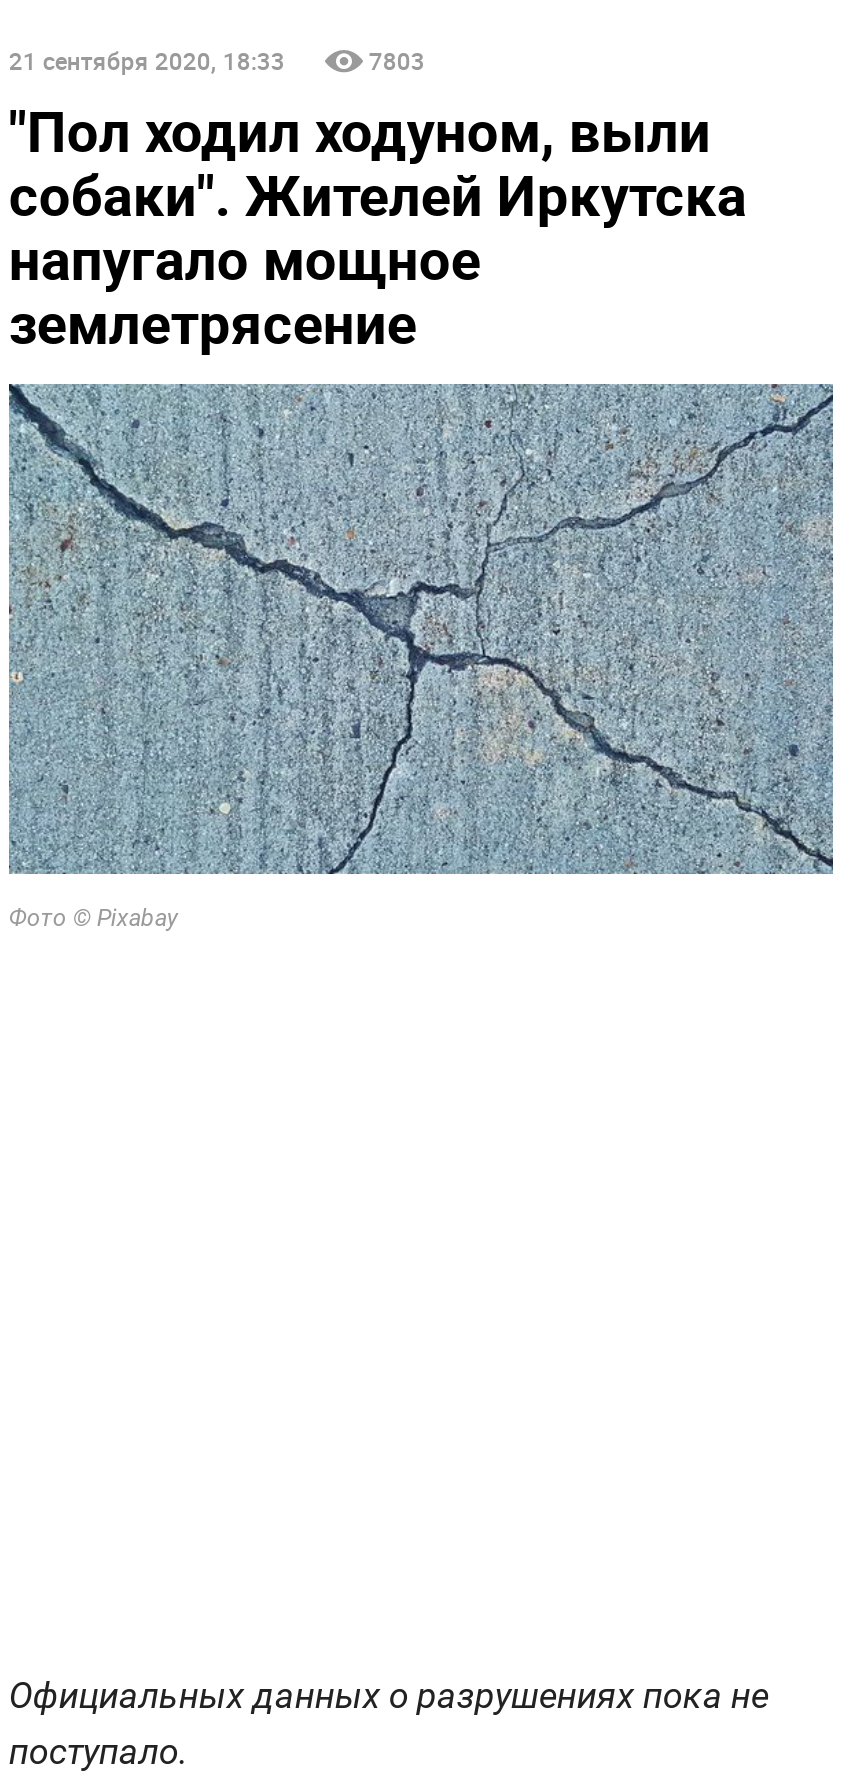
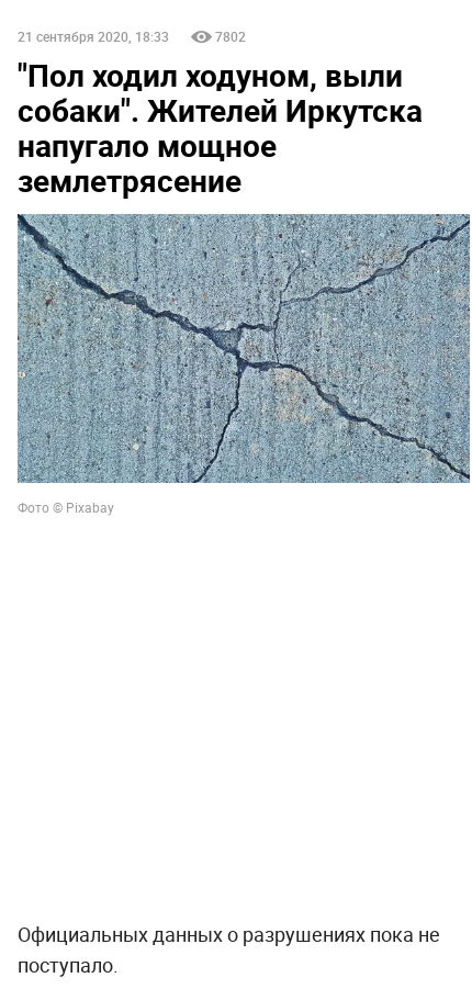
- 7803
+ 7802
